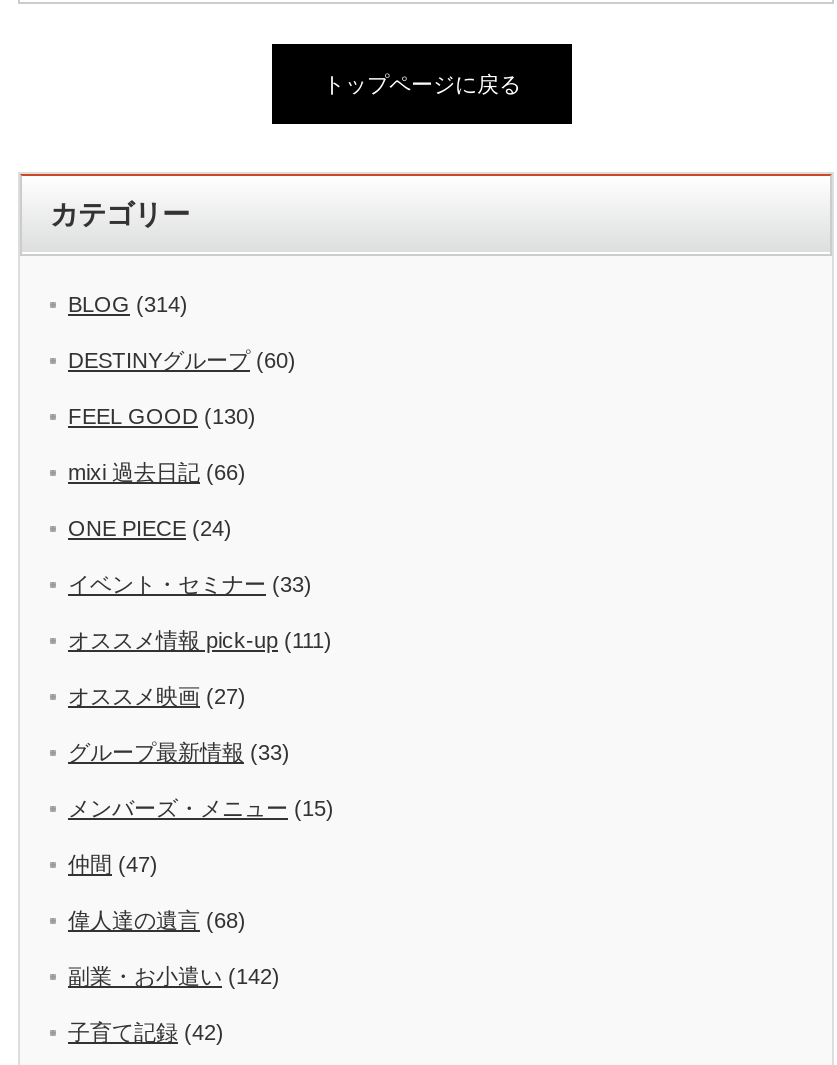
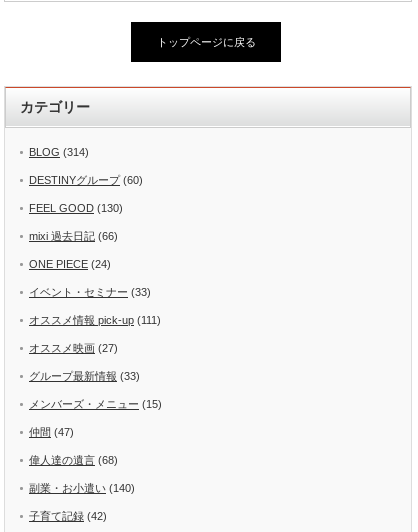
- 副業・お小遣い(142)
+ 副業・お小遣い(140)
